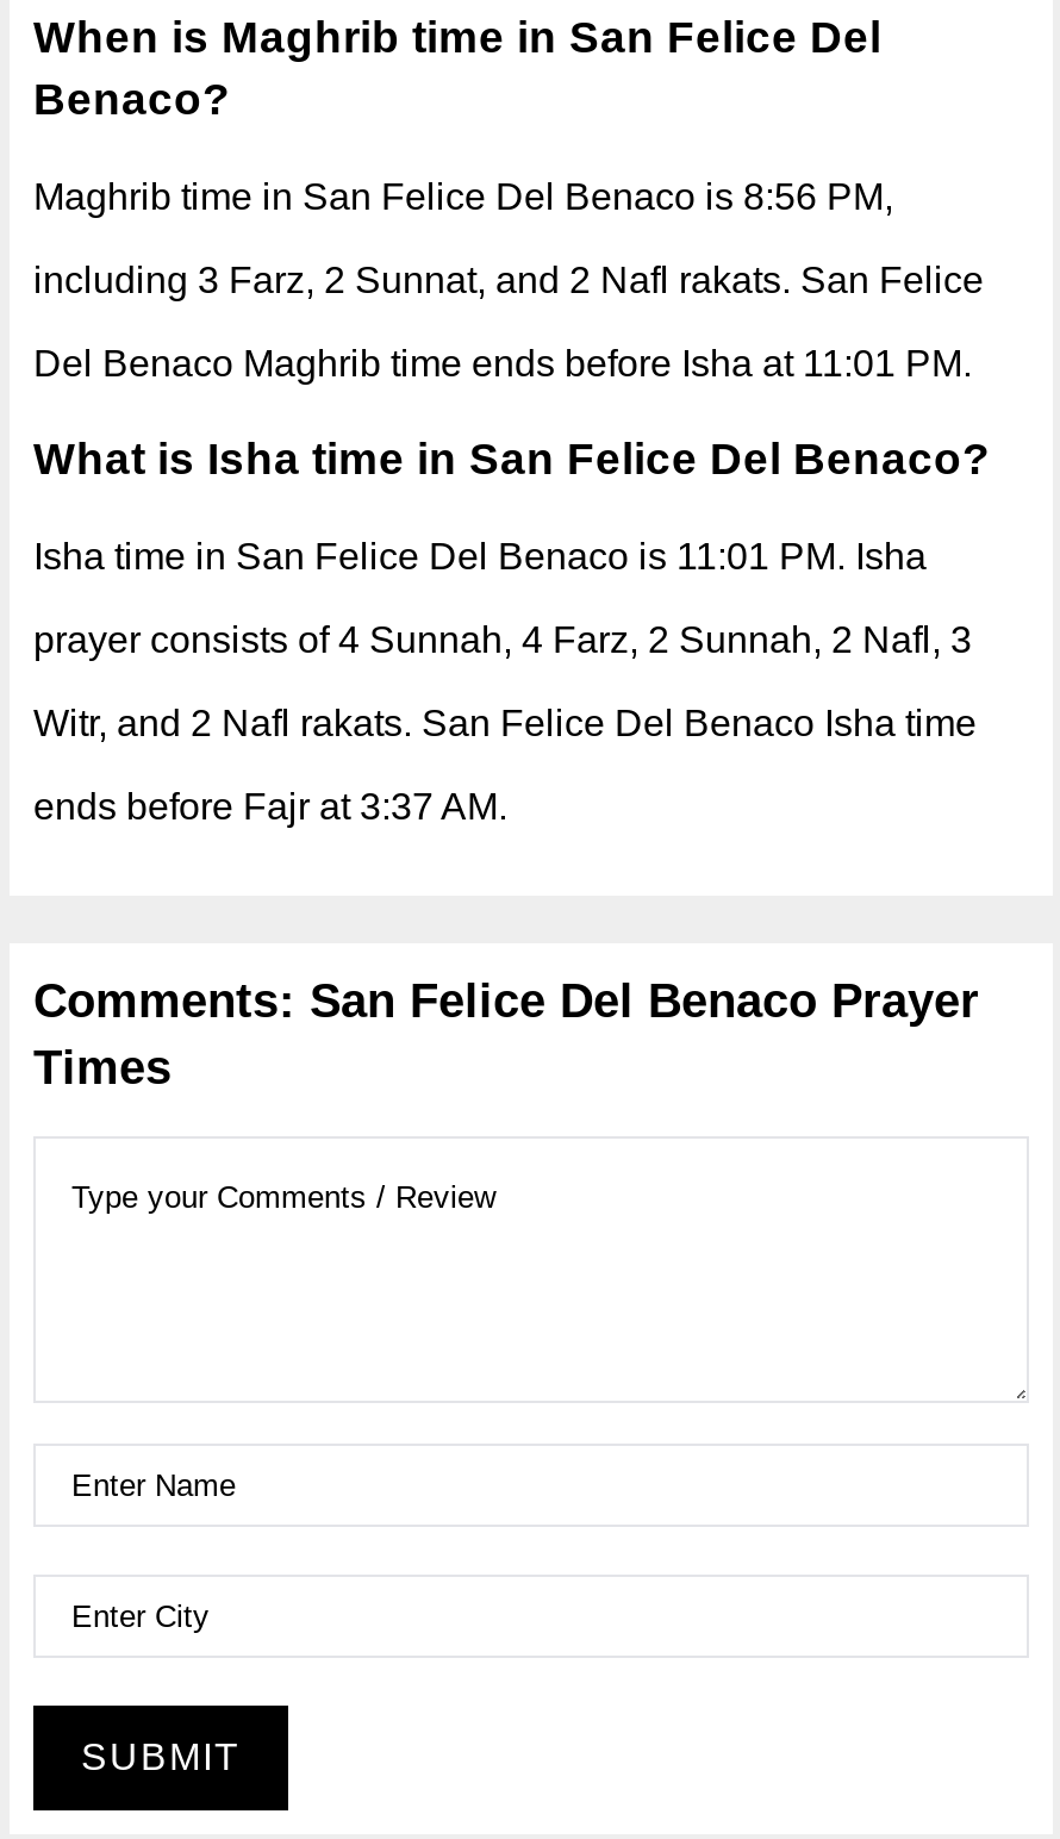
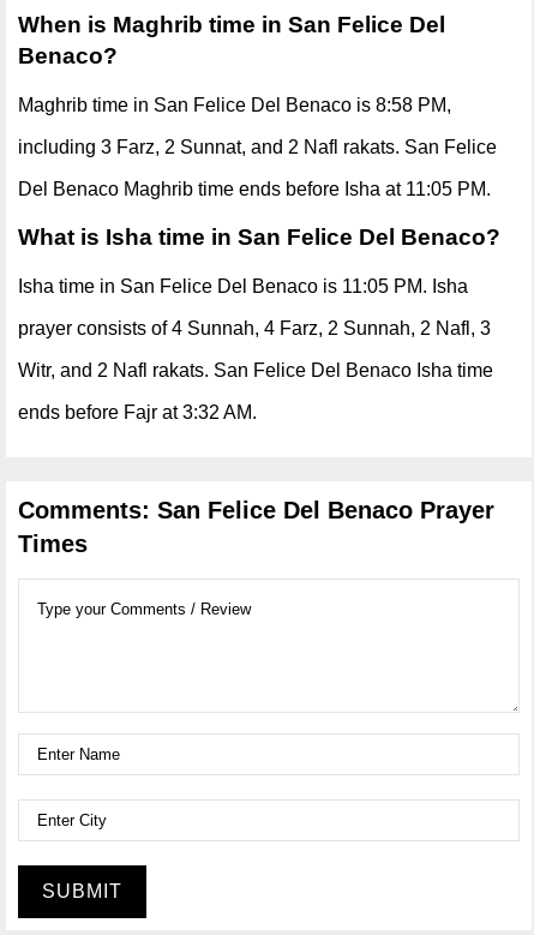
- Maghrib time in San Felice Del Benaco is 8:56 PM,
+ Maghrib time in San Felice Del Benaco is 8:58 PM,

- Del Benaco Maghrib time ends before Isha at 11:01 PM.
+ Del Benaco Maghrib time ends before Isha at 11:05 PM.

- Isha time in San Felice Del Benaco is 11:01 PM. Isha
+ Isha time in San Felice Del Benaco is 11:05 PM. Isha

- ends before Fajr at 3:37 AM.
+ ends before Fajr at 3:32 AM.
